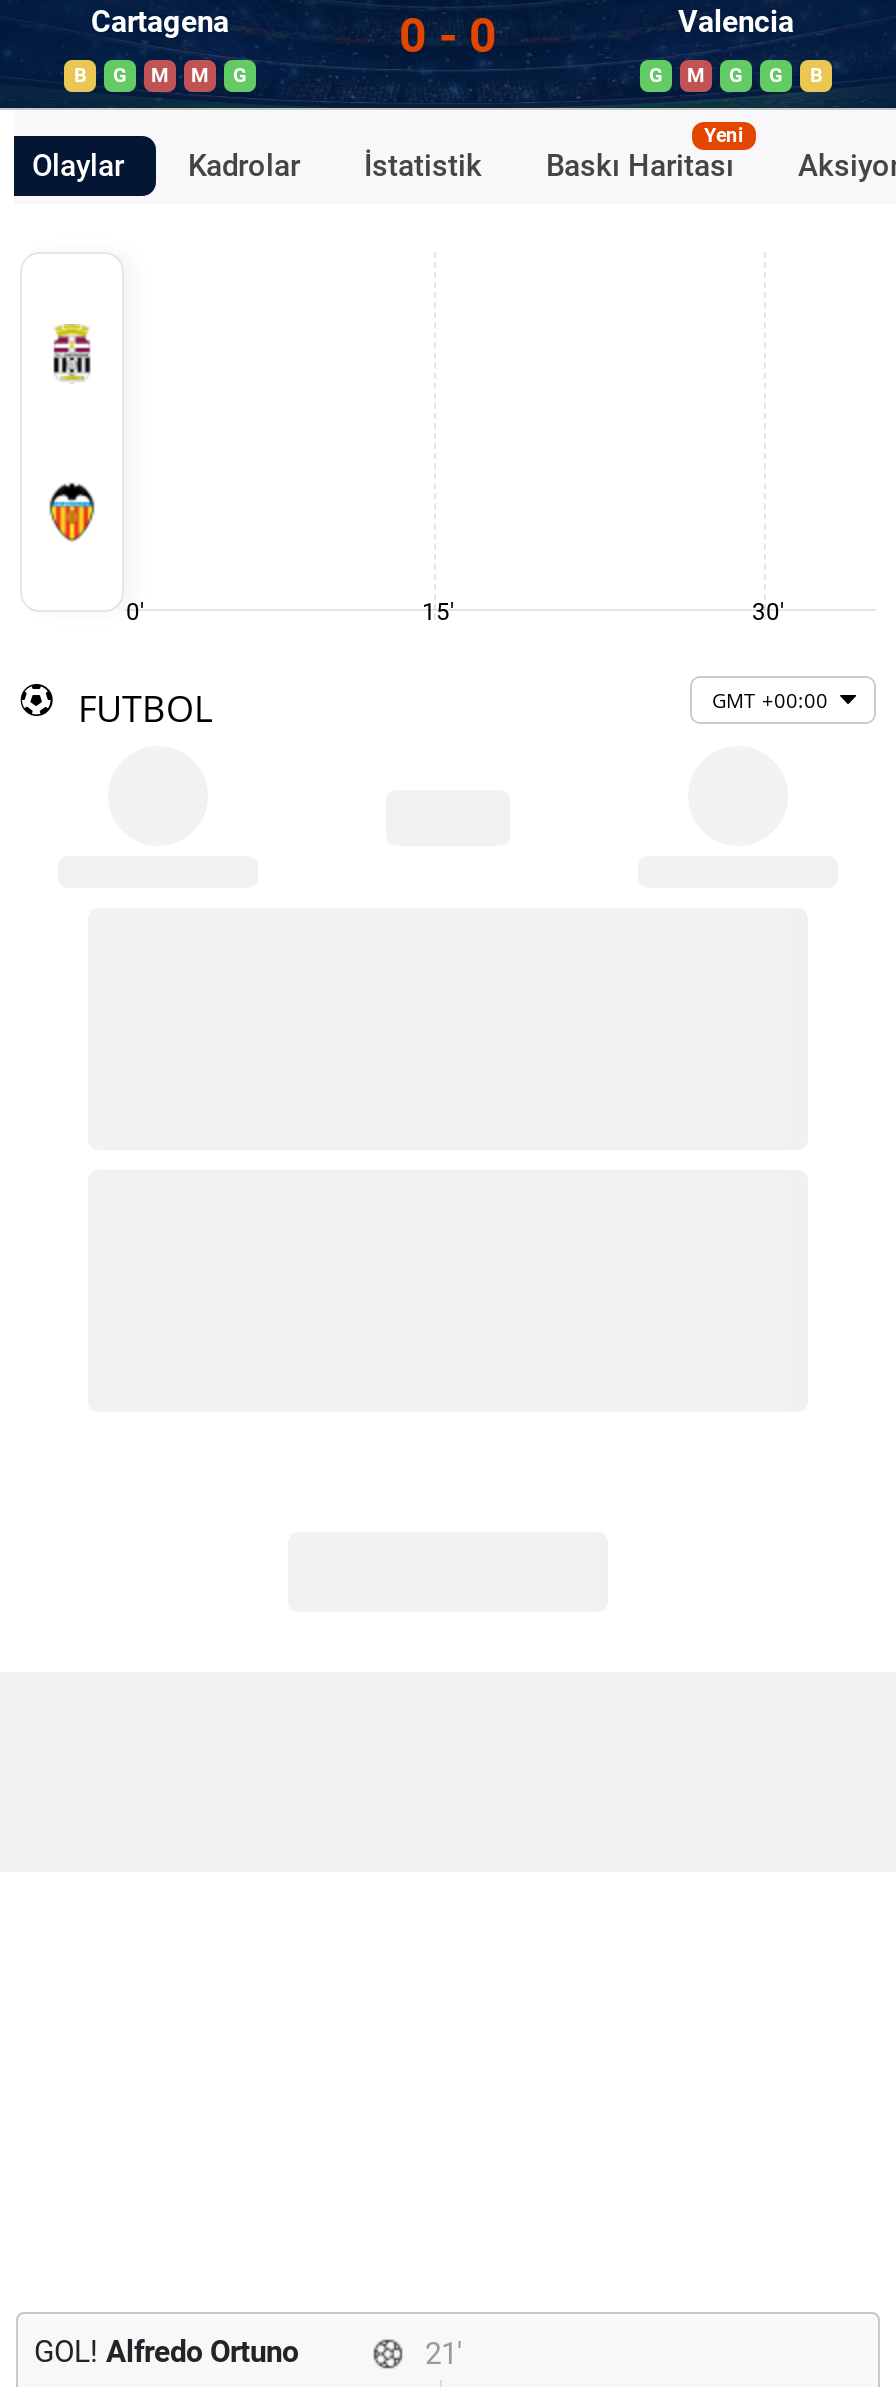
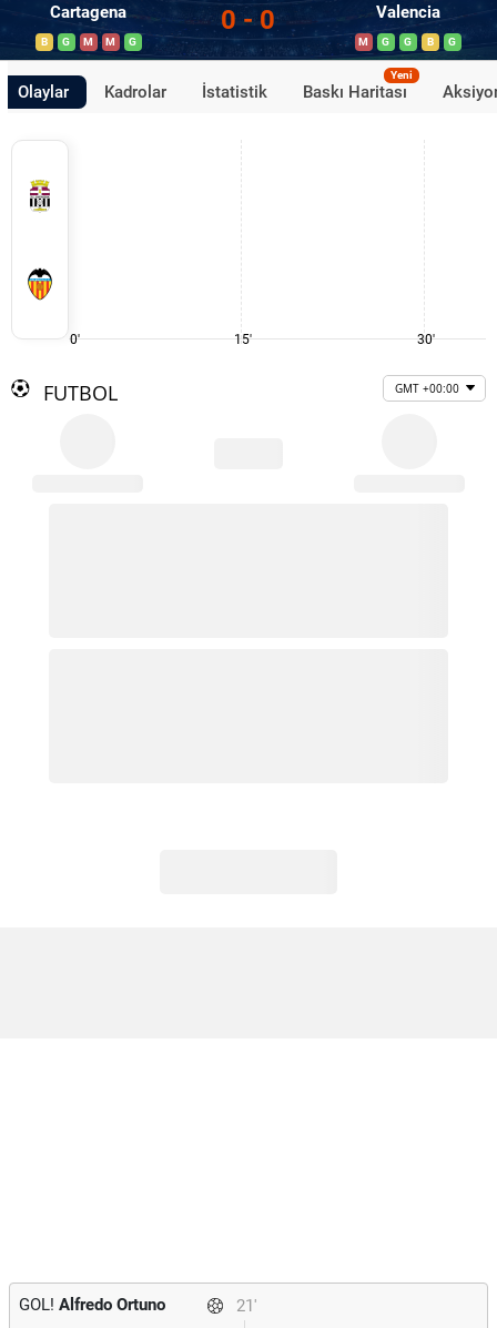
- G

+ G
